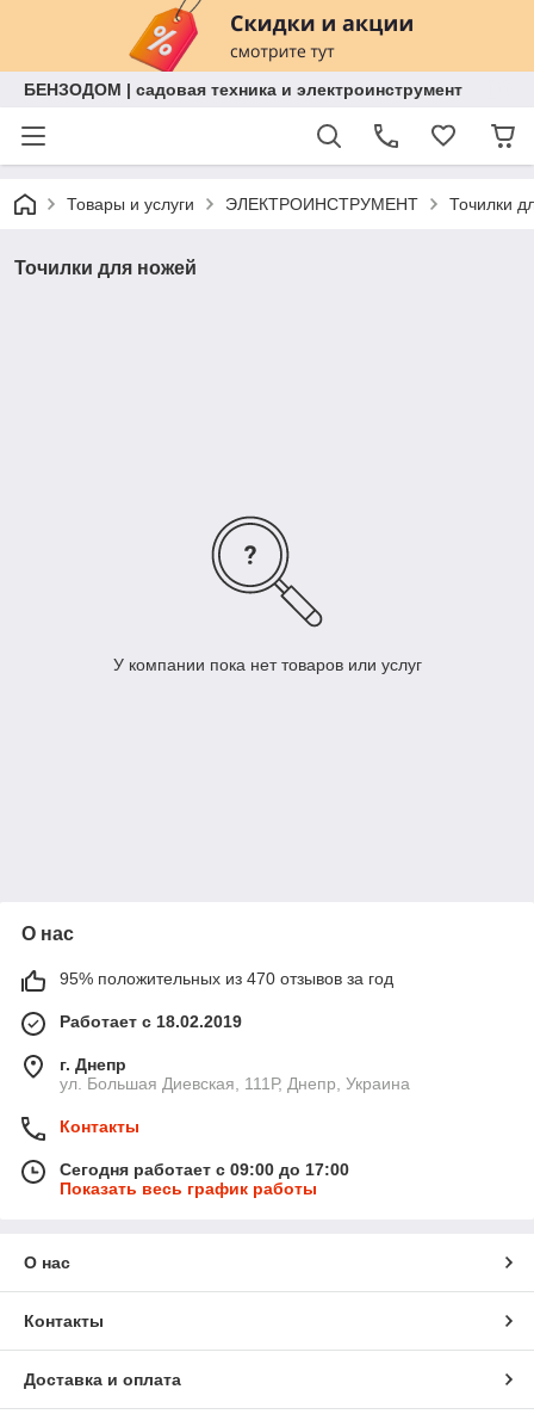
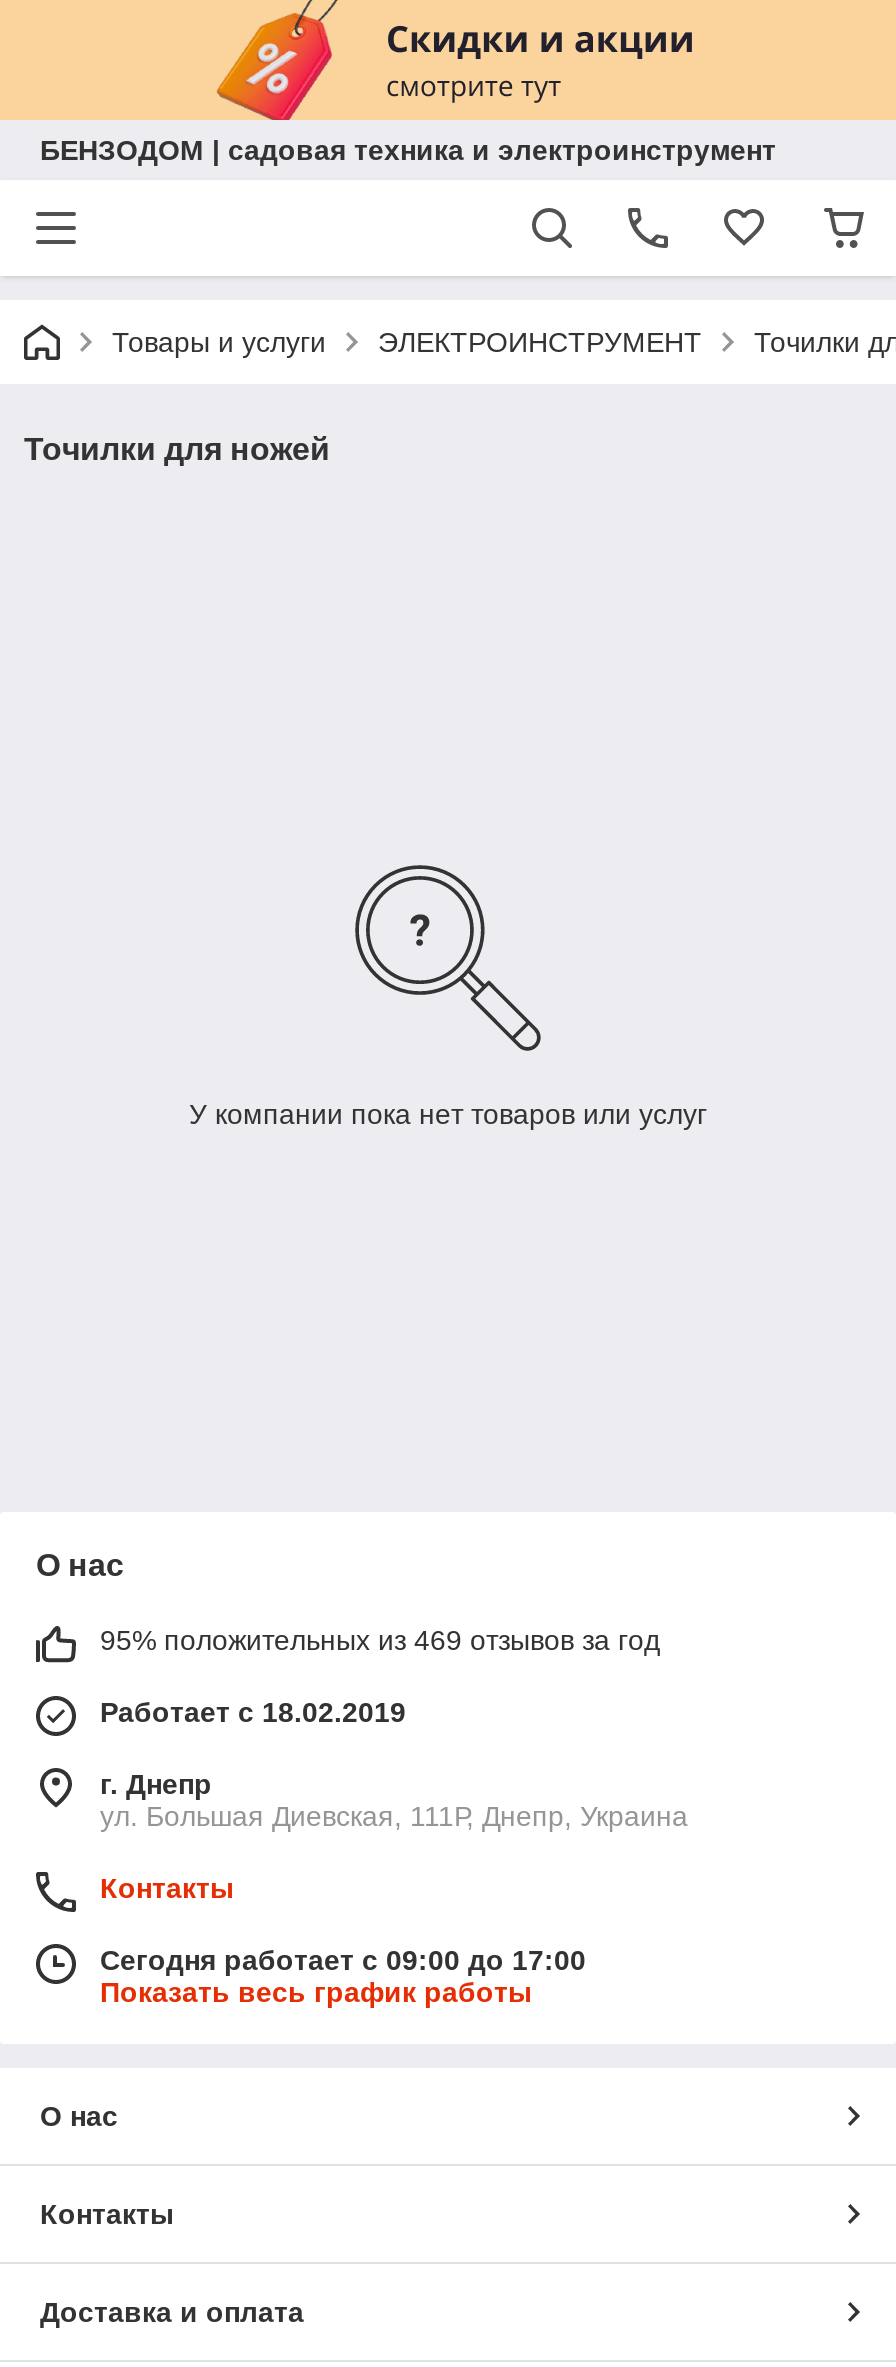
- 95% положительных из 470 отзывов за год
+ 95% положительных из 469 отзывов за год
